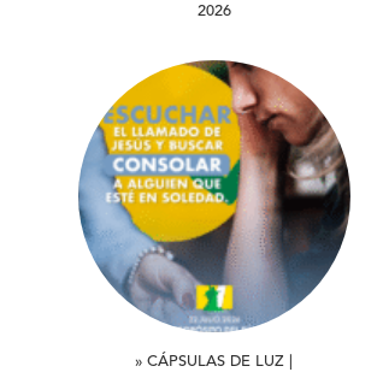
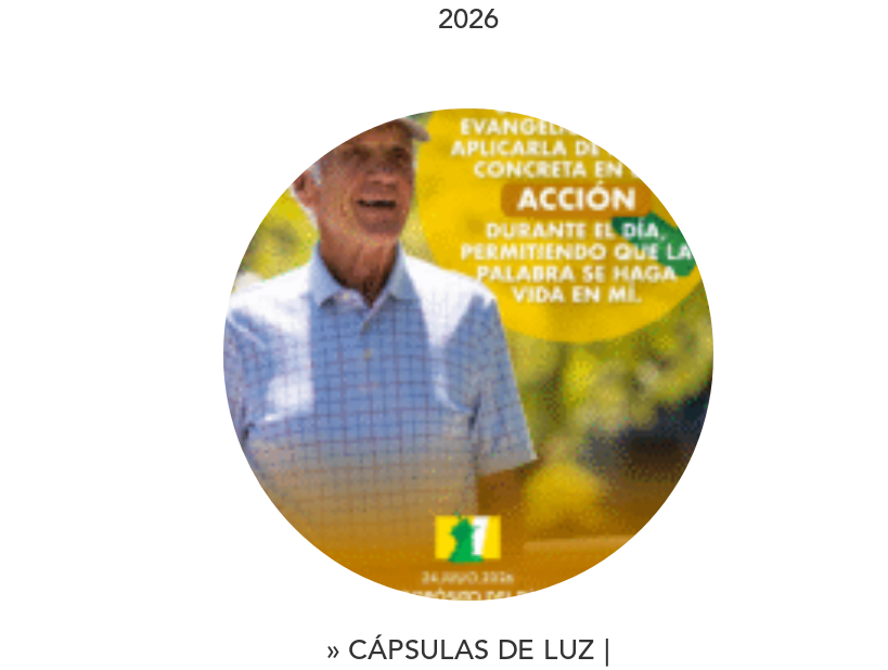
- [image]
+ [image]
